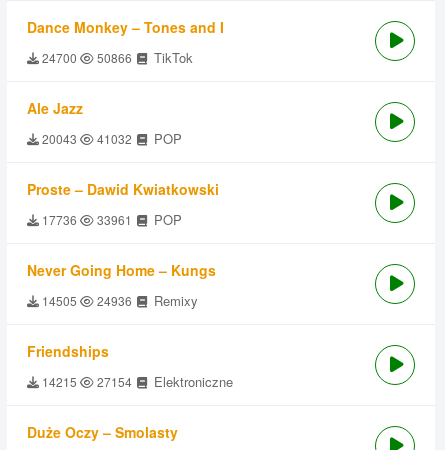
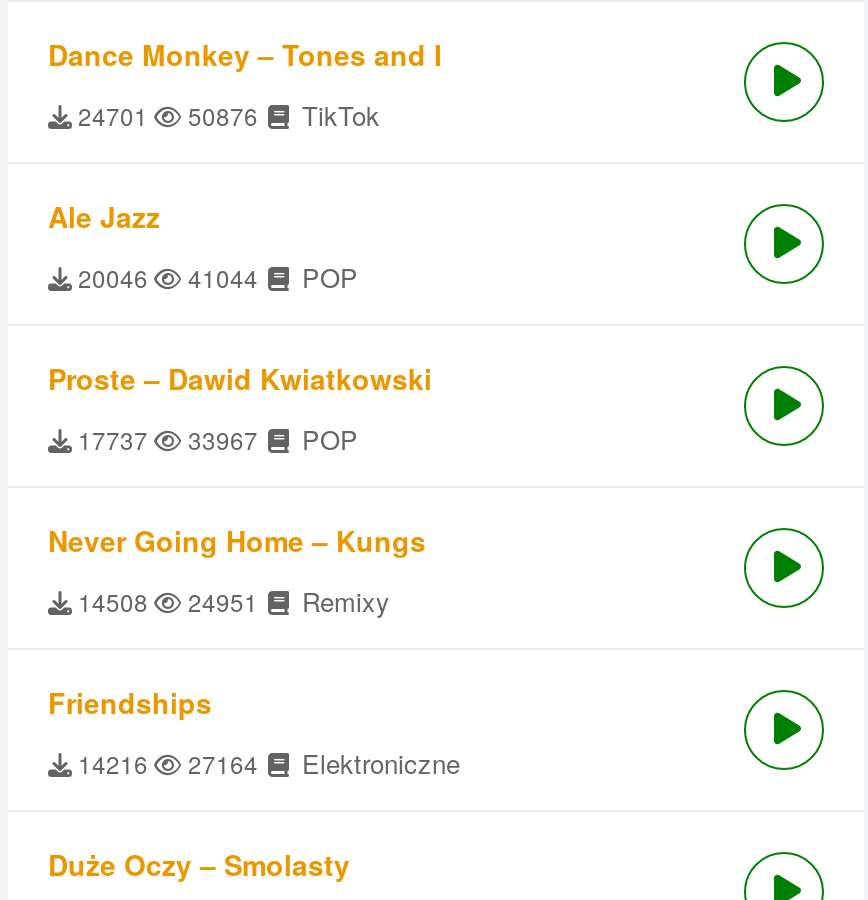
- 24700
+ 24701

- 50866
+ 50876

- 20043
+ 20046

- 41032
+ 41044

- 17736
+ 17737

- 33961
+ 33967

- 14505
+ 14508

- 24936
+ 24951

- 14215
+ 14216

- 27154
+ 27164
